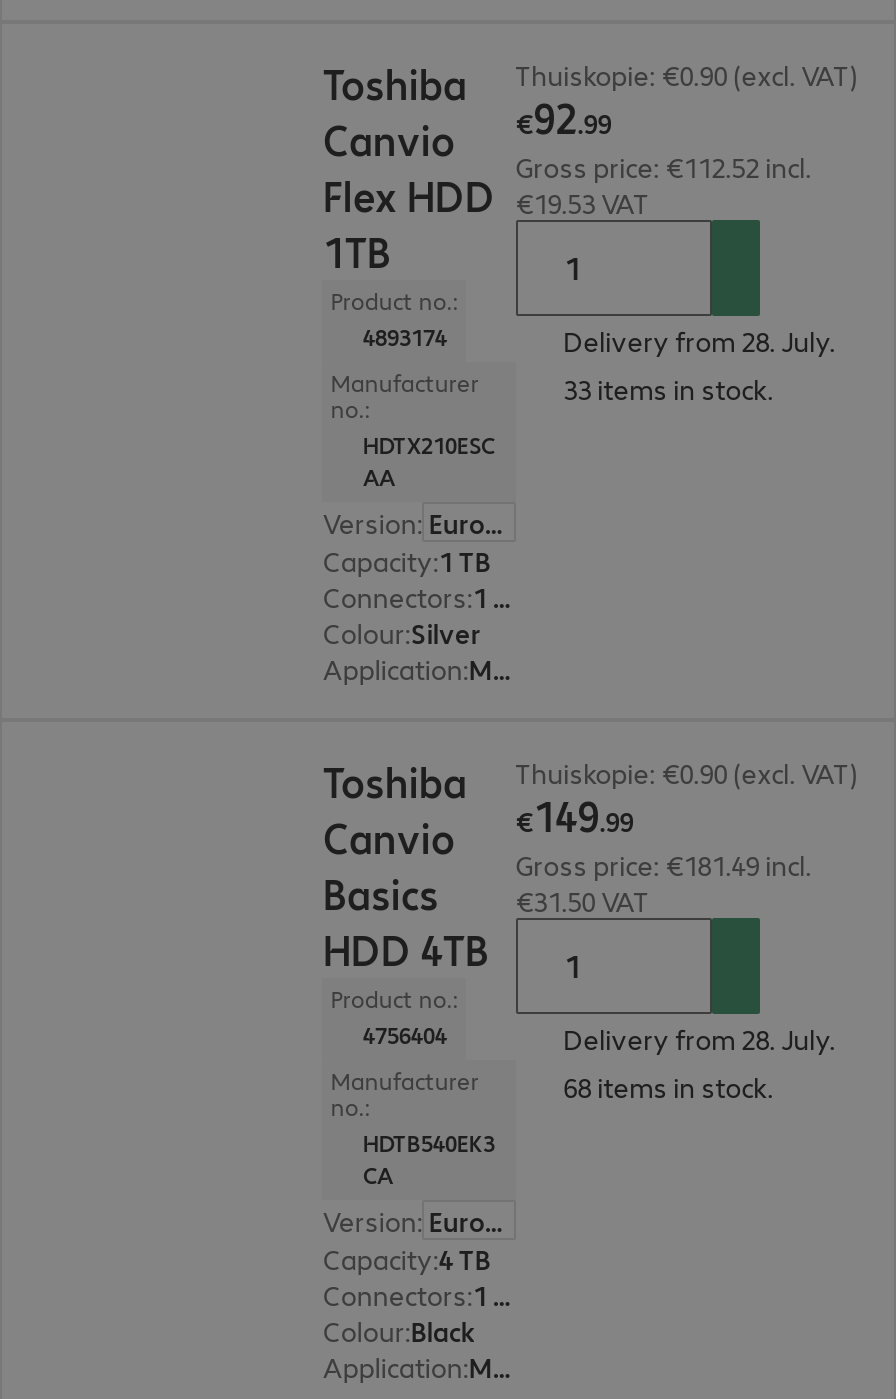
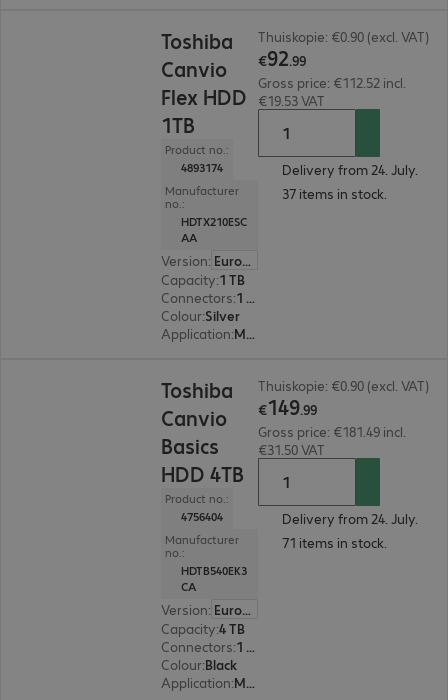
- Delivery from 28. July.
+ Delivery from 24. July.

- 33 items in stock.
+ 37 items in stock.

- Delivery from 28. July.
+ Delivery from 24. July.

- 68 items in stock.
+ 71 items in stock.
